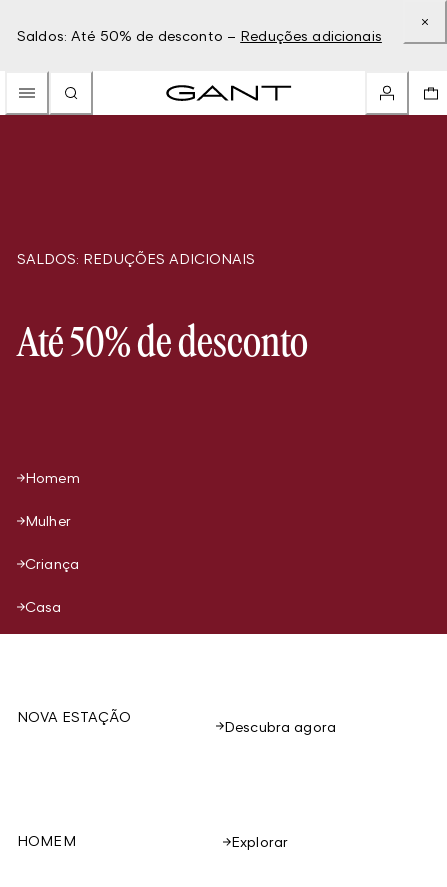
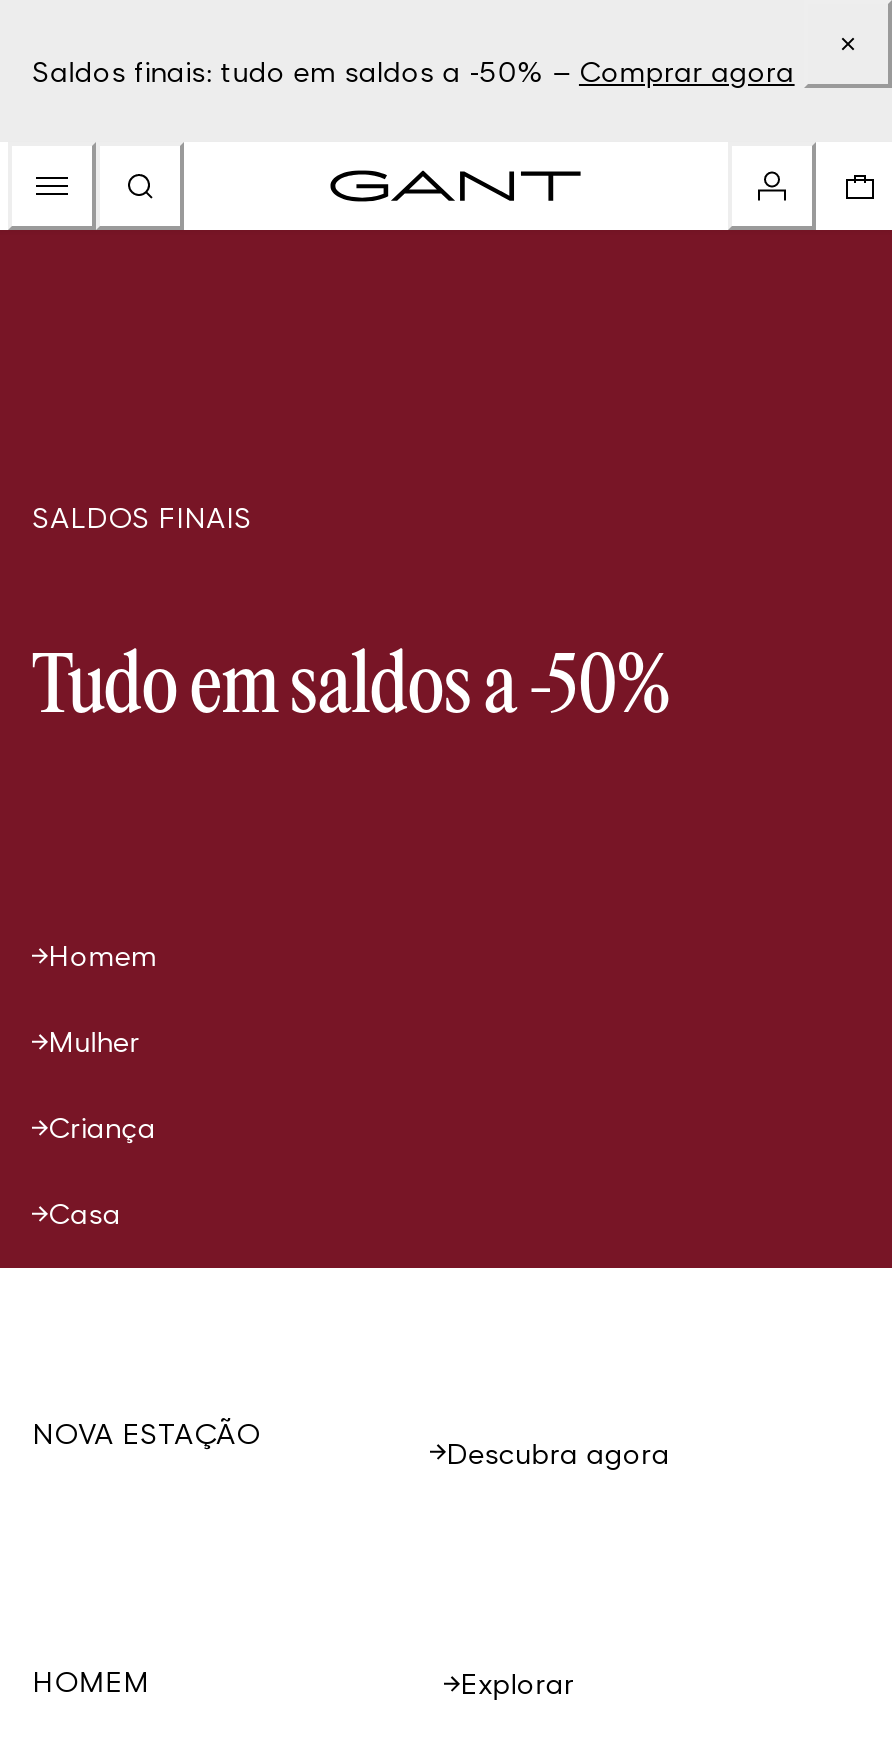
- Saldos: Até 50% de desconto – Reduções adicionais
+ Saldos finais: tudo em saldos a -50% – Comprar agora

- SALDOS: REDUÇÕES ADICIONAIS
+ SALDOS FINAIS

- Até 50% de desconto
+ Tudo em saldos a -50%
